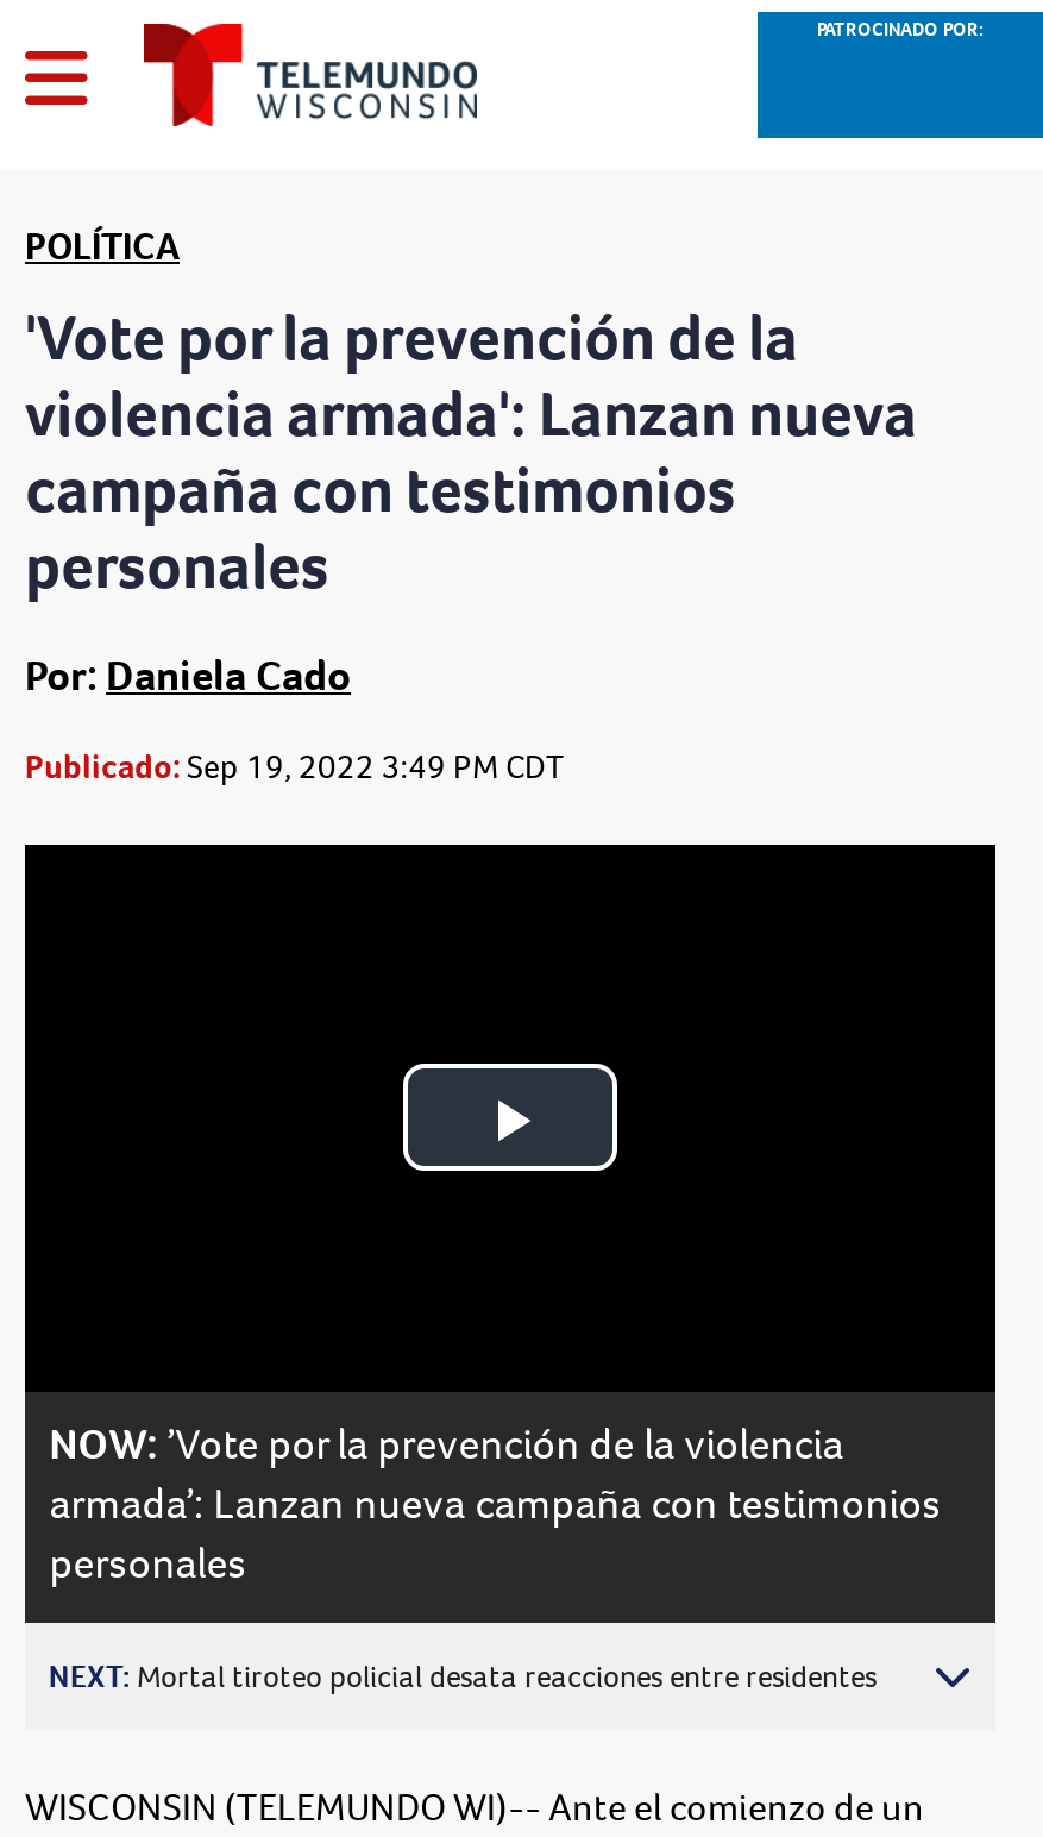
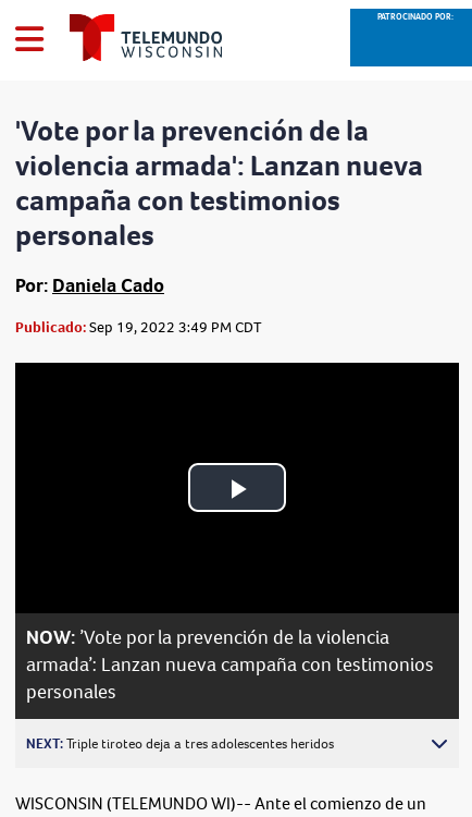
- POLÍTICA

- NEXT: Mortal tiroteo policial desata reacciones entre residentes
+ NEXT: Triple tiroteo deja a tres adolescentes heridos
